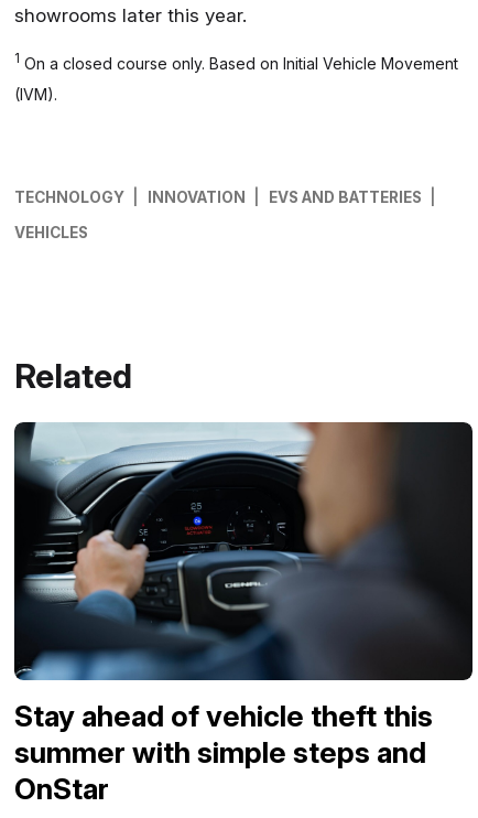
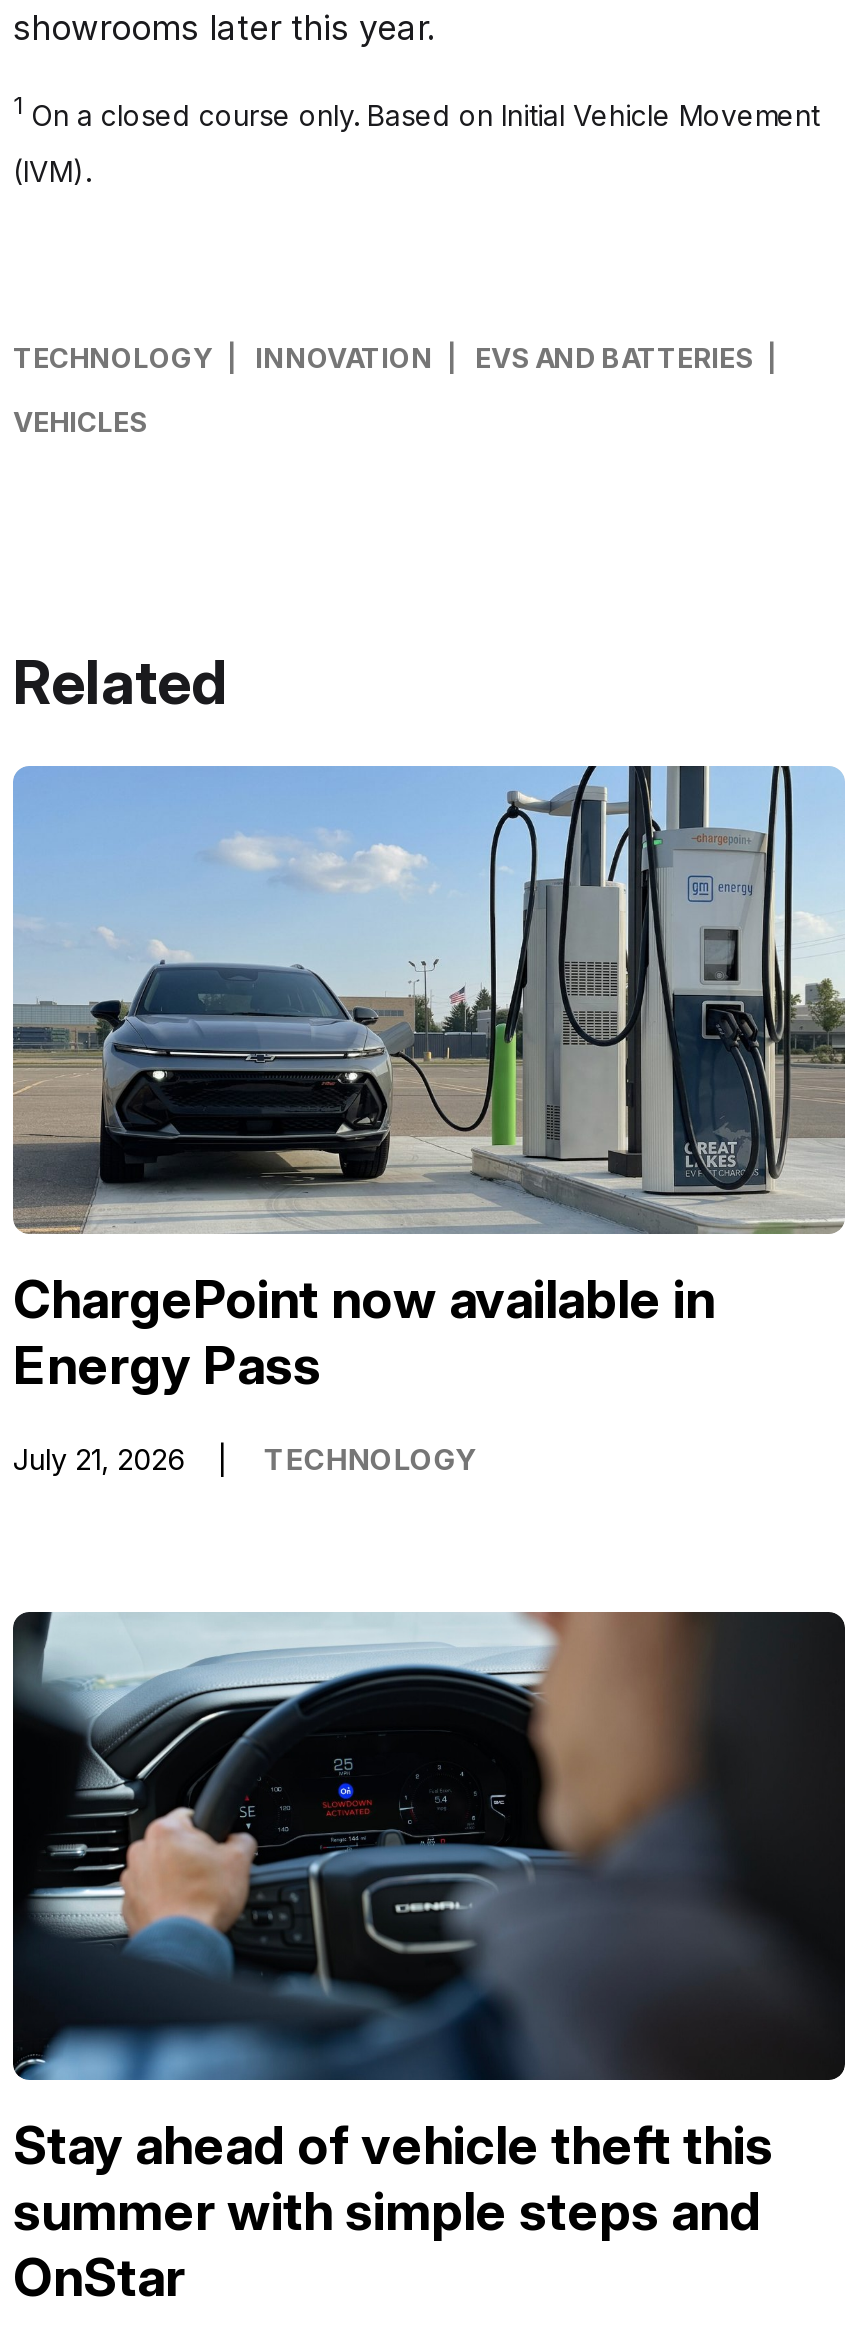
+ [image]
+ ChargePoint now available in
+ Energy Pass
+ July 21, 2026
+ TECHNOLOGY
